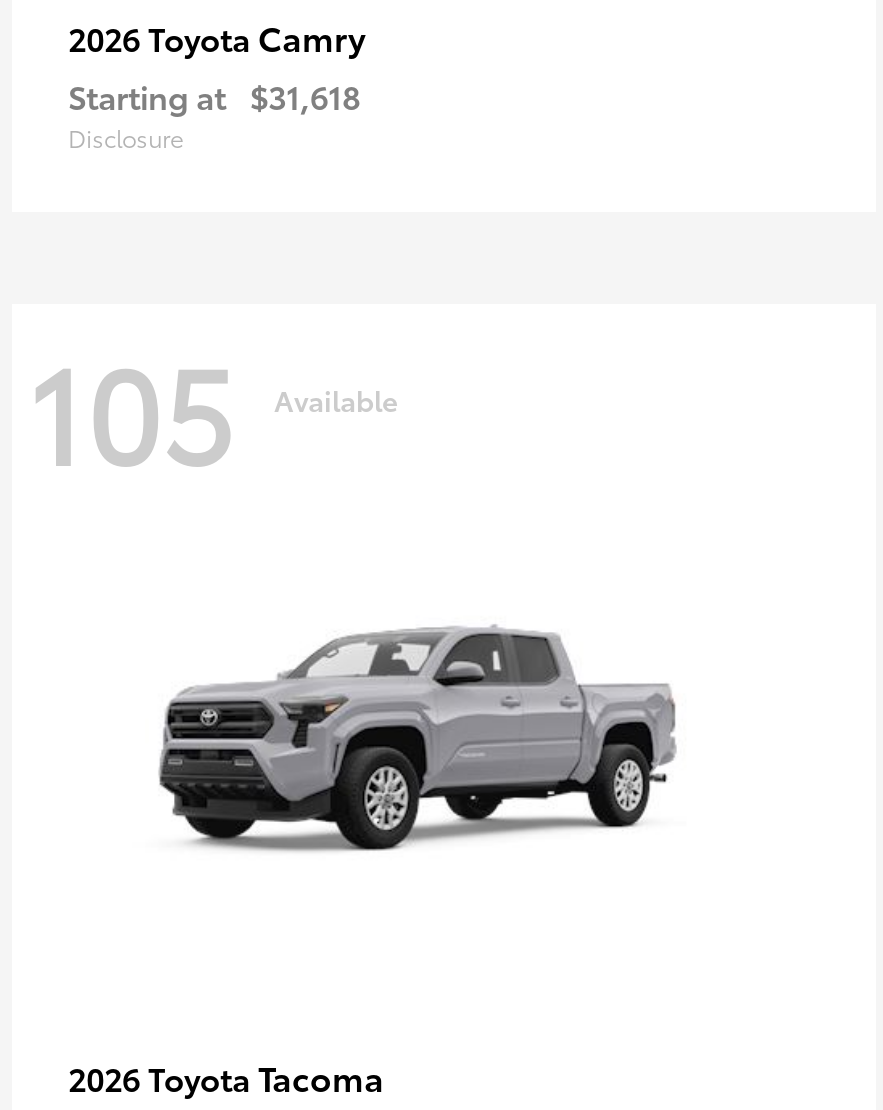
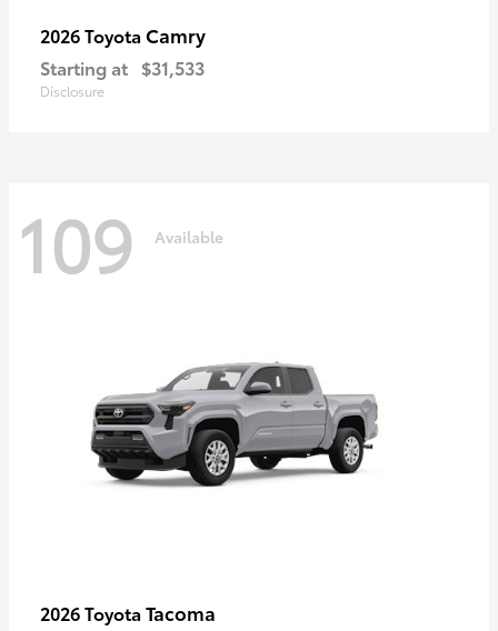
- Starting at $31,618
+ Starting at $31,533

- 105 Available
+ 109 Available
